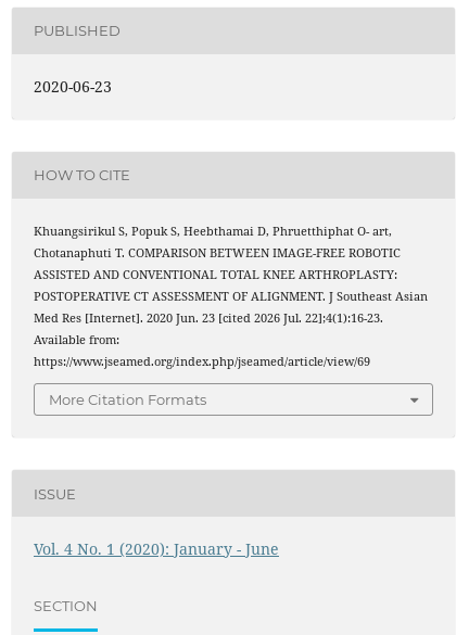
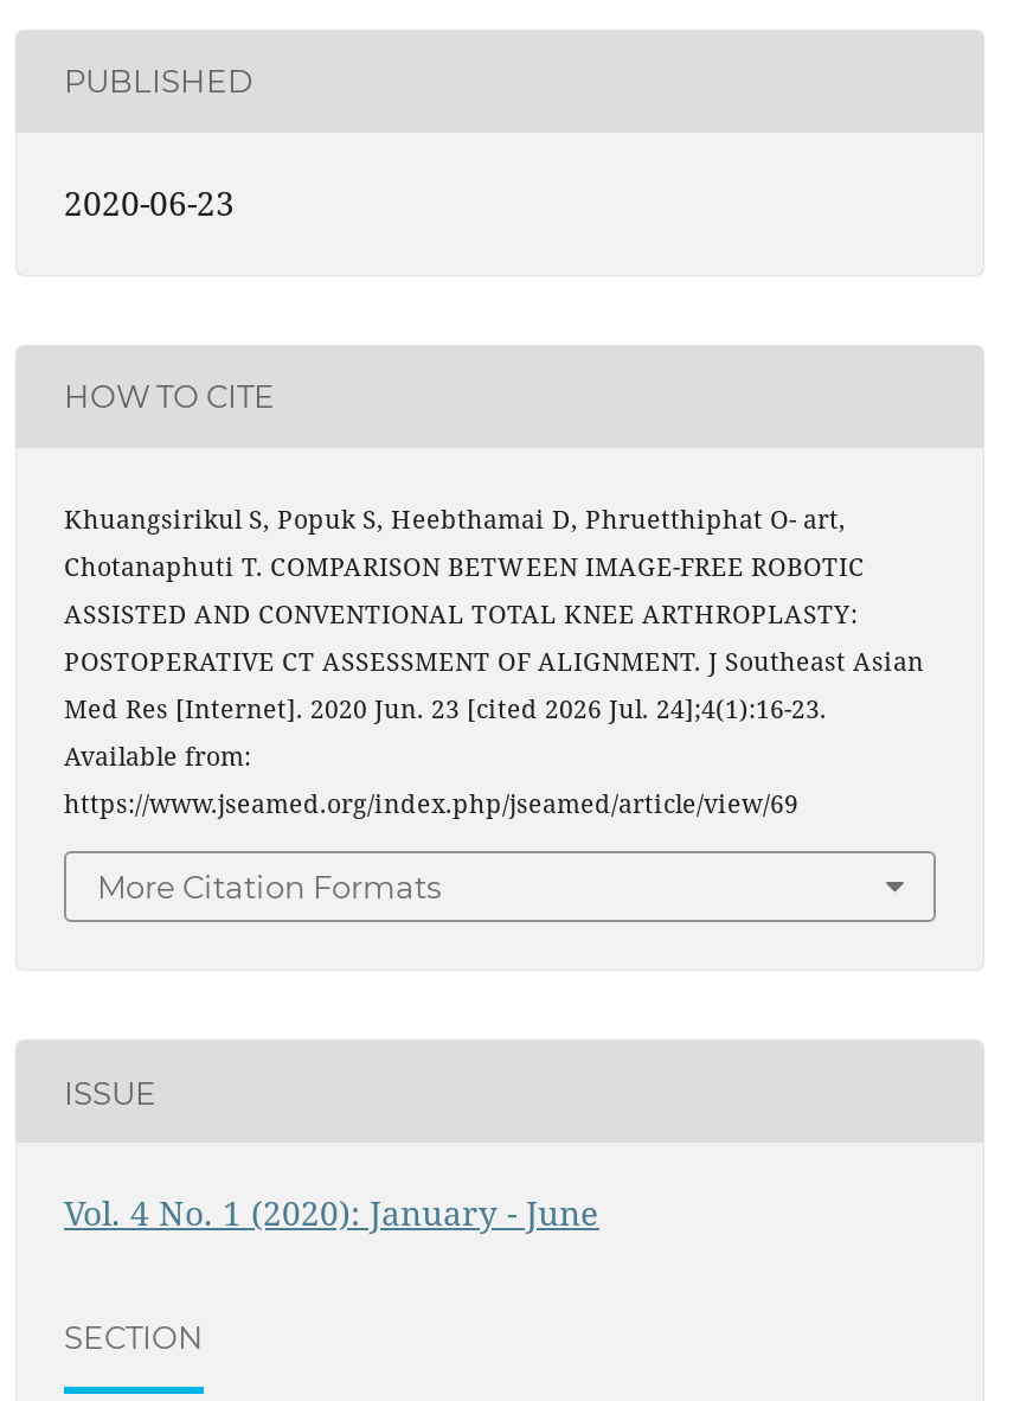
- Med Res [Internet]. 2020 Jun. 23 [cited 2026 Jul. 22];4(1):16-23.
+ Med Res [Internet]. 2020 Jun. 23 [cited 2026 Jul. 24];4(1):16-23.
